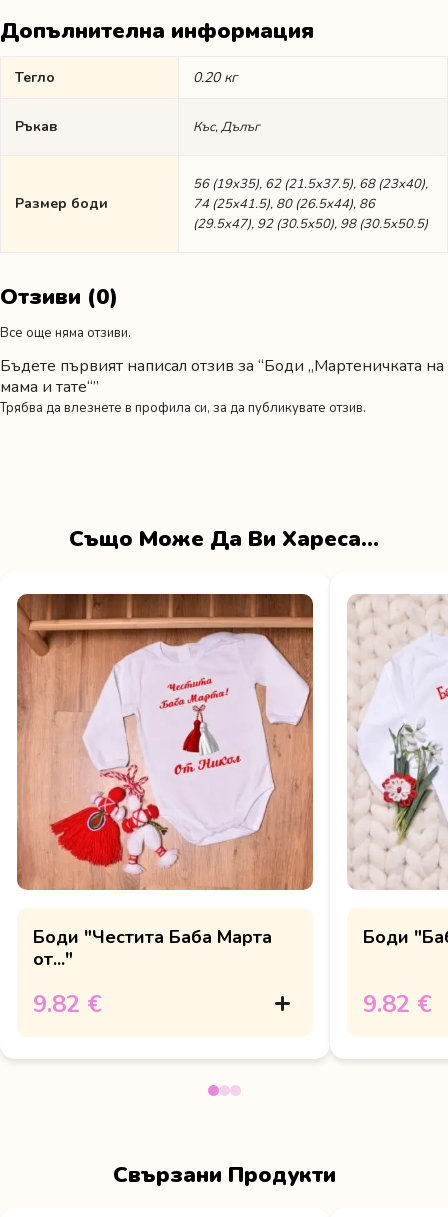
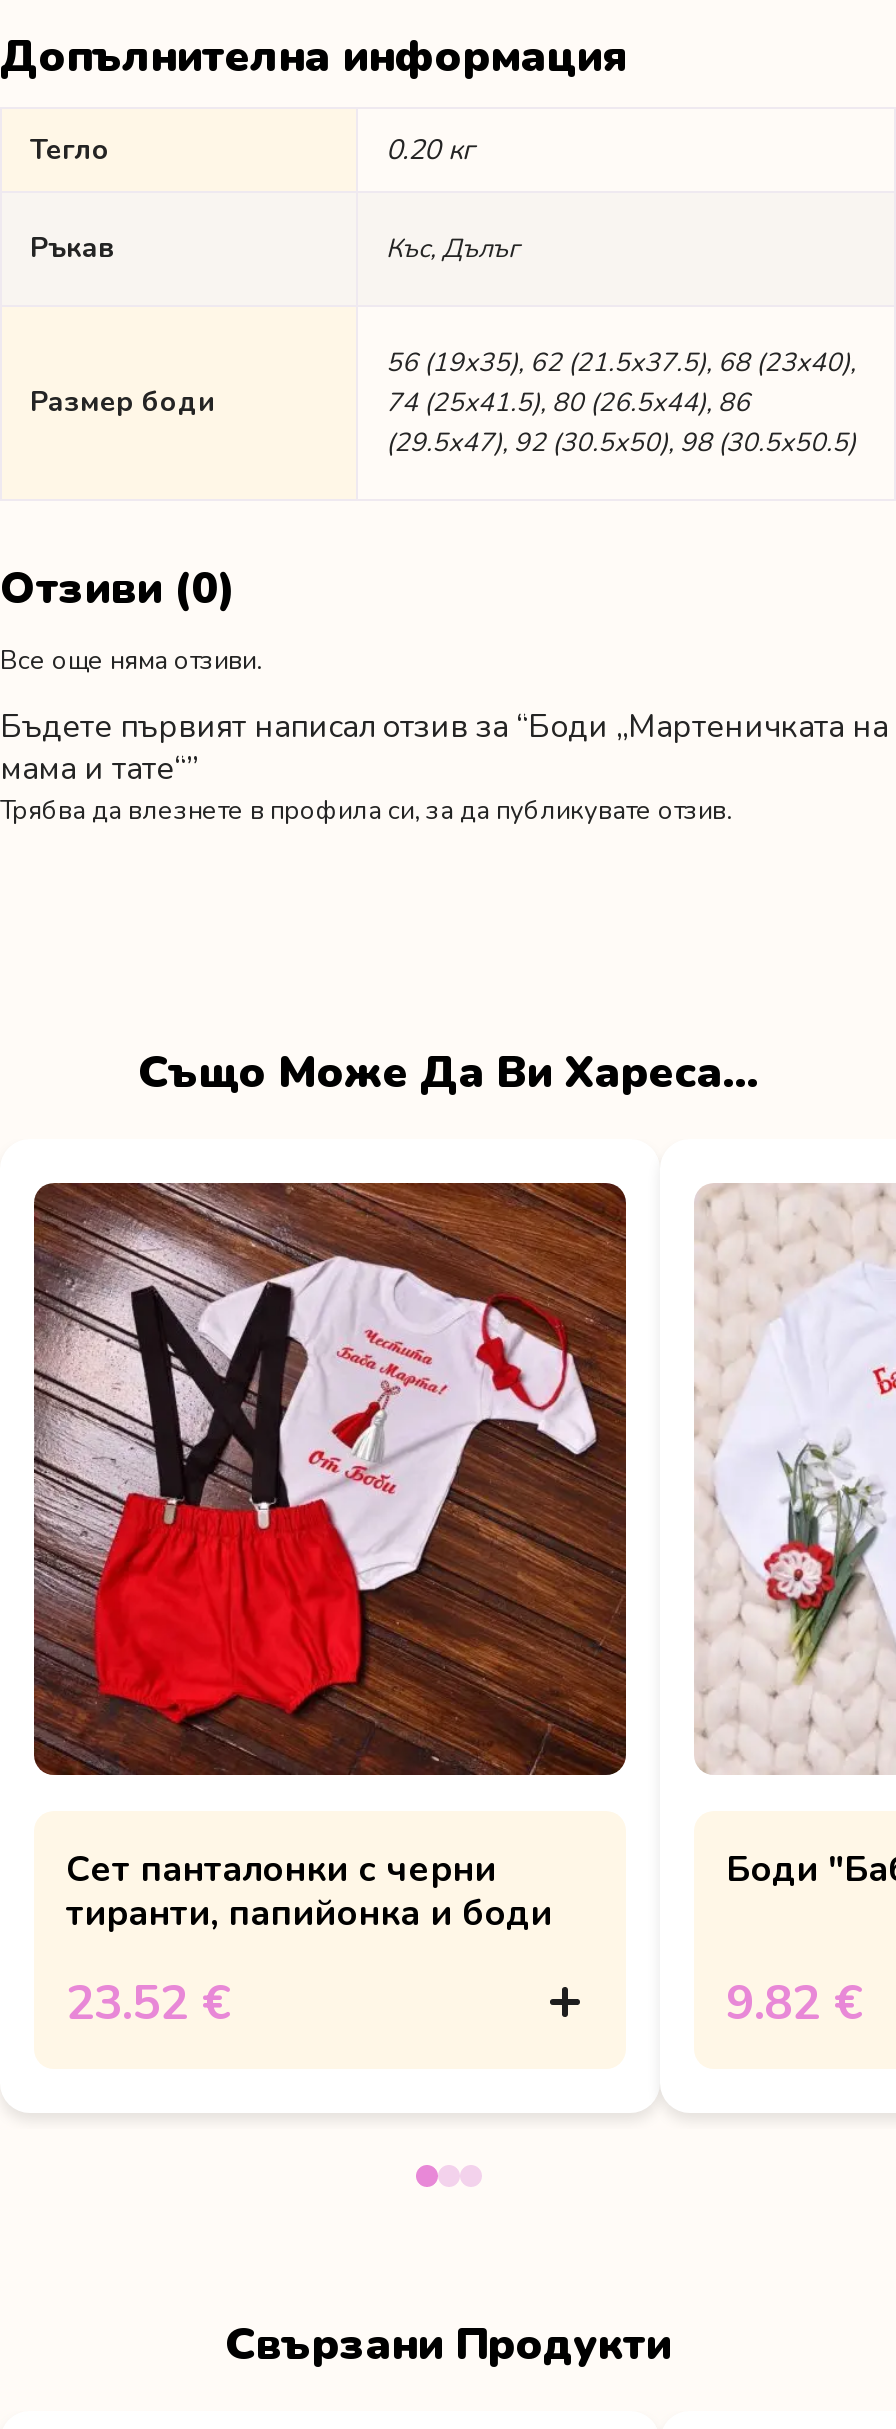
- [image]
- Боди "Честита Баба Марта
- от..."
+ [image]
+ Сет панталонки с черни
+ тиранти, папийонка и боди

- 9.82 €
+ 23.52 €
